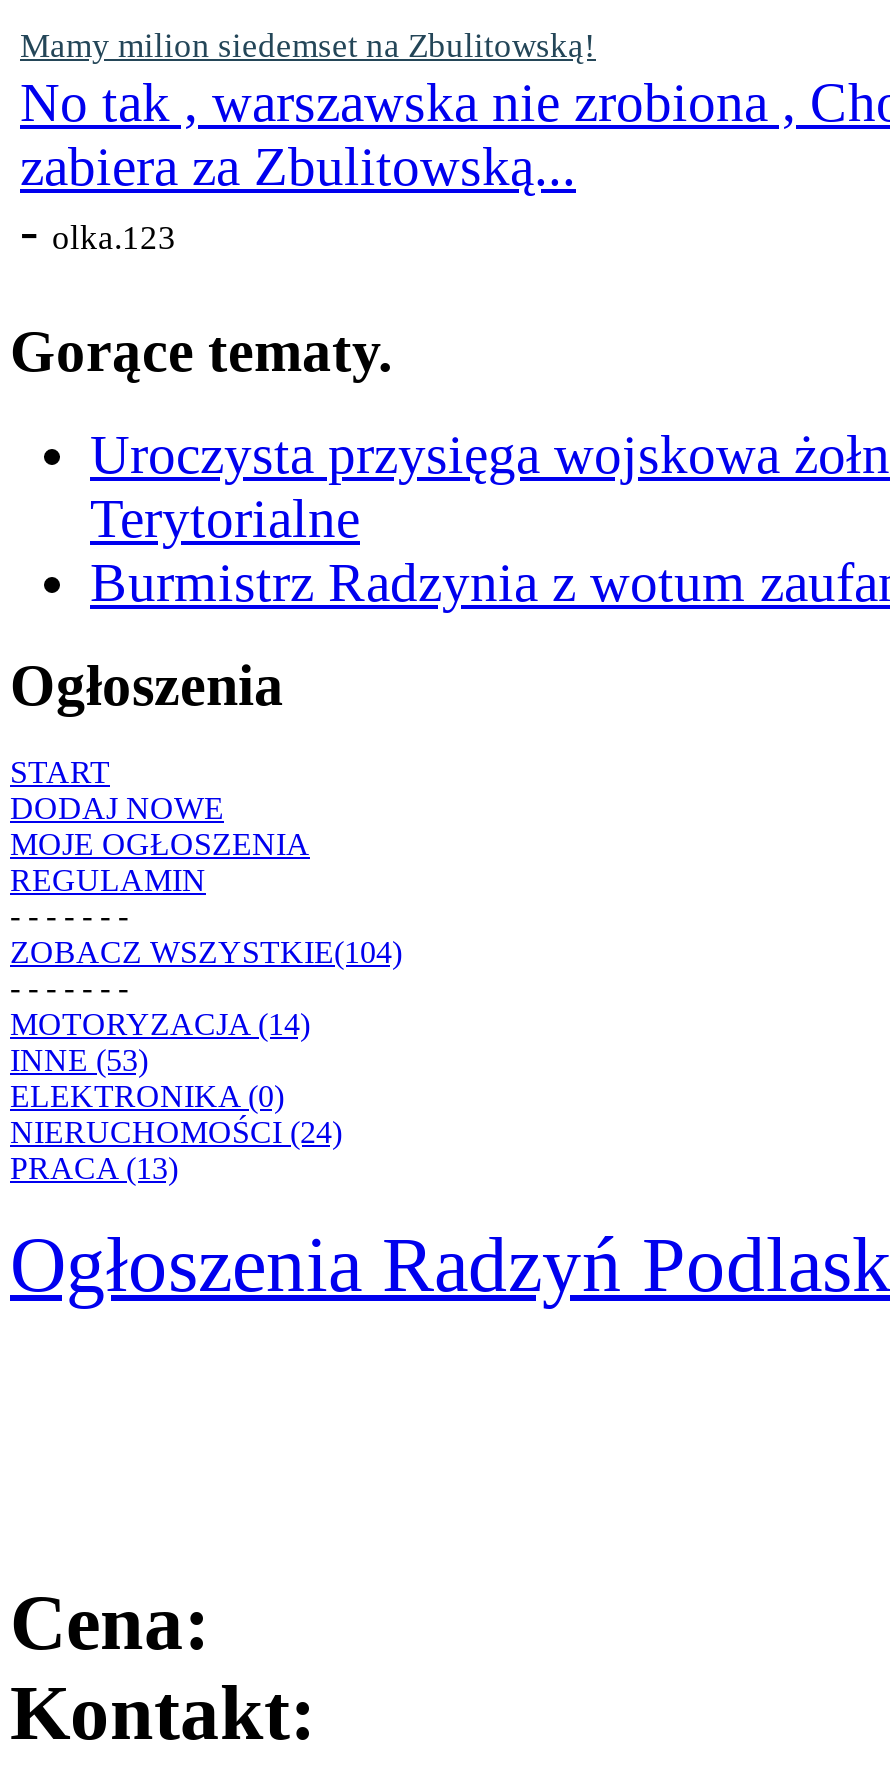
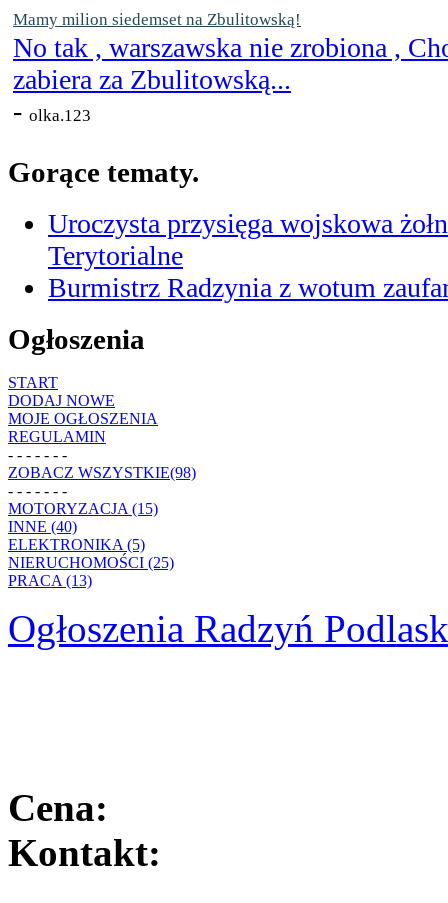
- ZOBACZ WSZYSTKIE(104)
+ ZOBACZ WSZYSTKIE(98)

- MOTORYZACJA (14)
+ MOTORYZACJA (15)

- INNE (53)
+ INNE (40)

- ELEKTRONIKA (0)
+ ELEKTRONIKA (5)

- NIERUCHOMOŚCI (24)
+ NIERUCHOMOŚCI (25)
